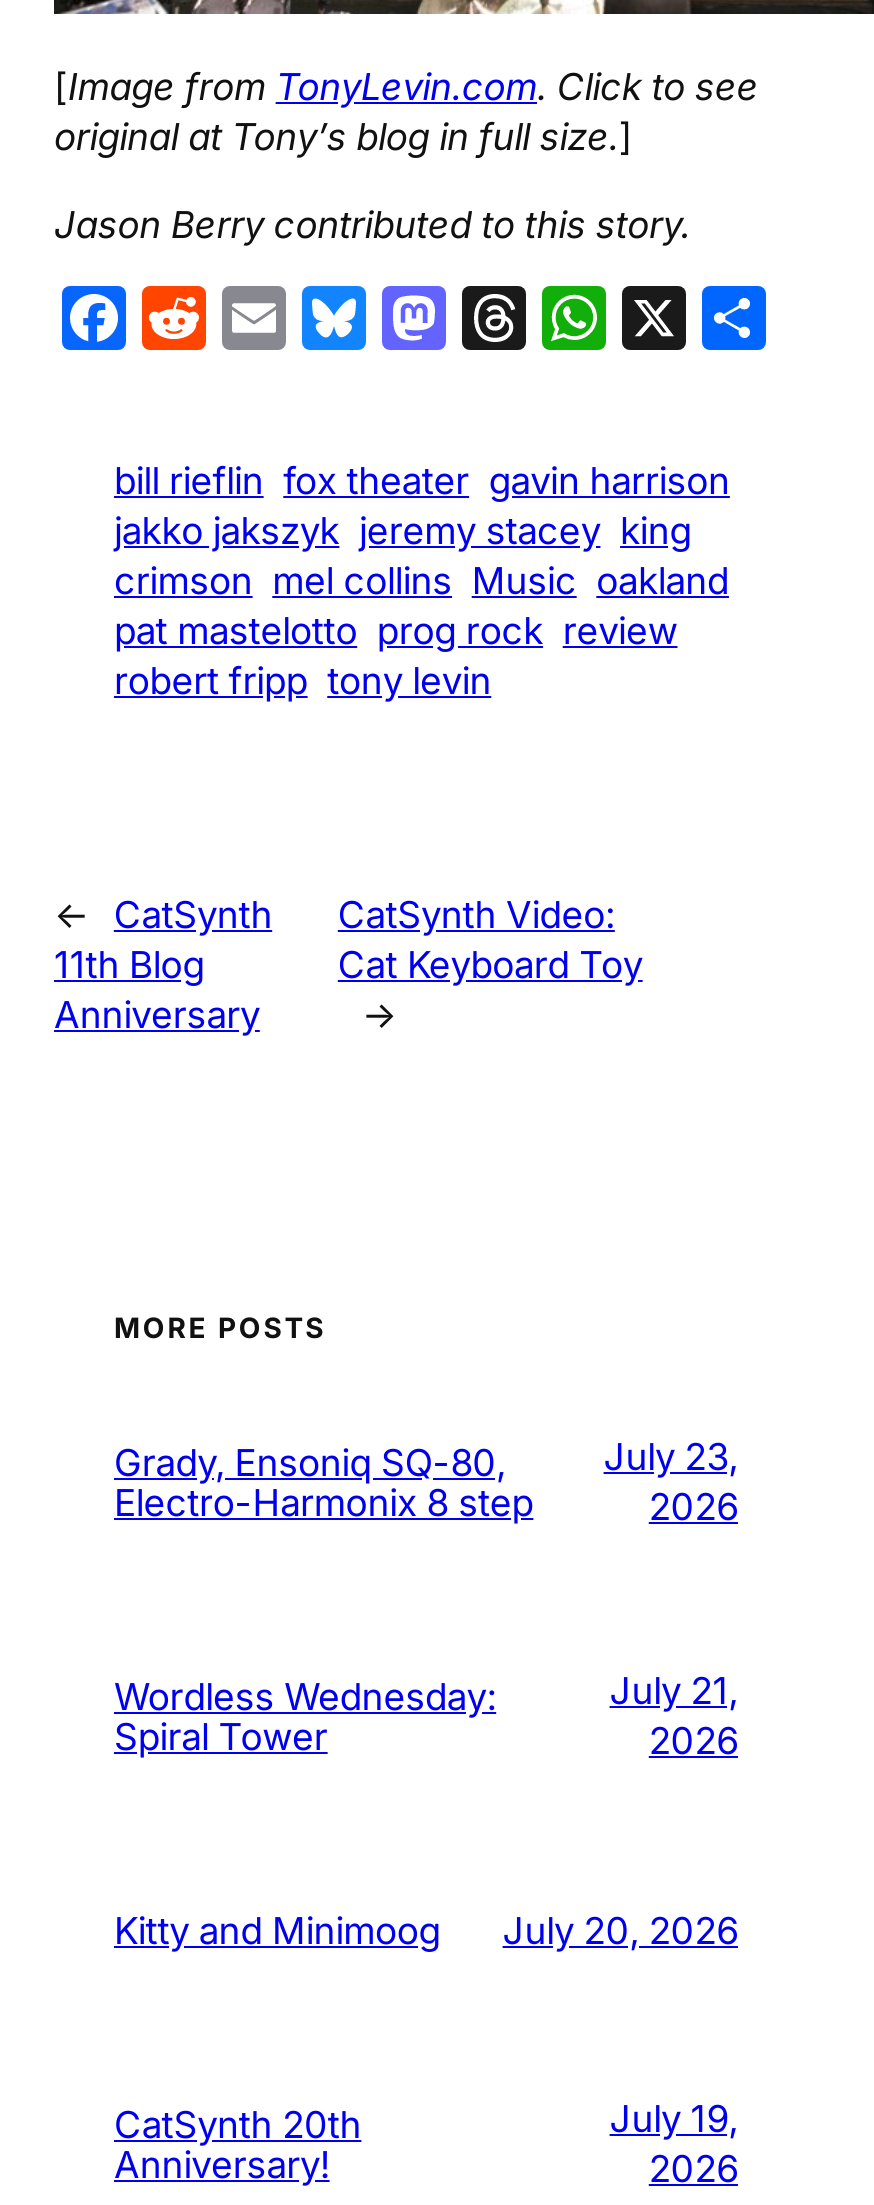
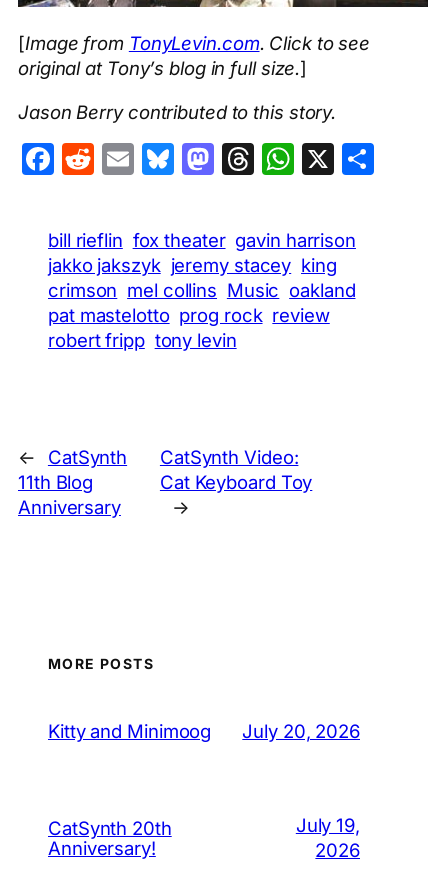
- Grady, Ensoniq SQ-80,
- Electro-Harmonix 8 step

- July 23,
- 2026

- Wordless Wednesday:
- Spiral Tower

- July 21,
- 2026
